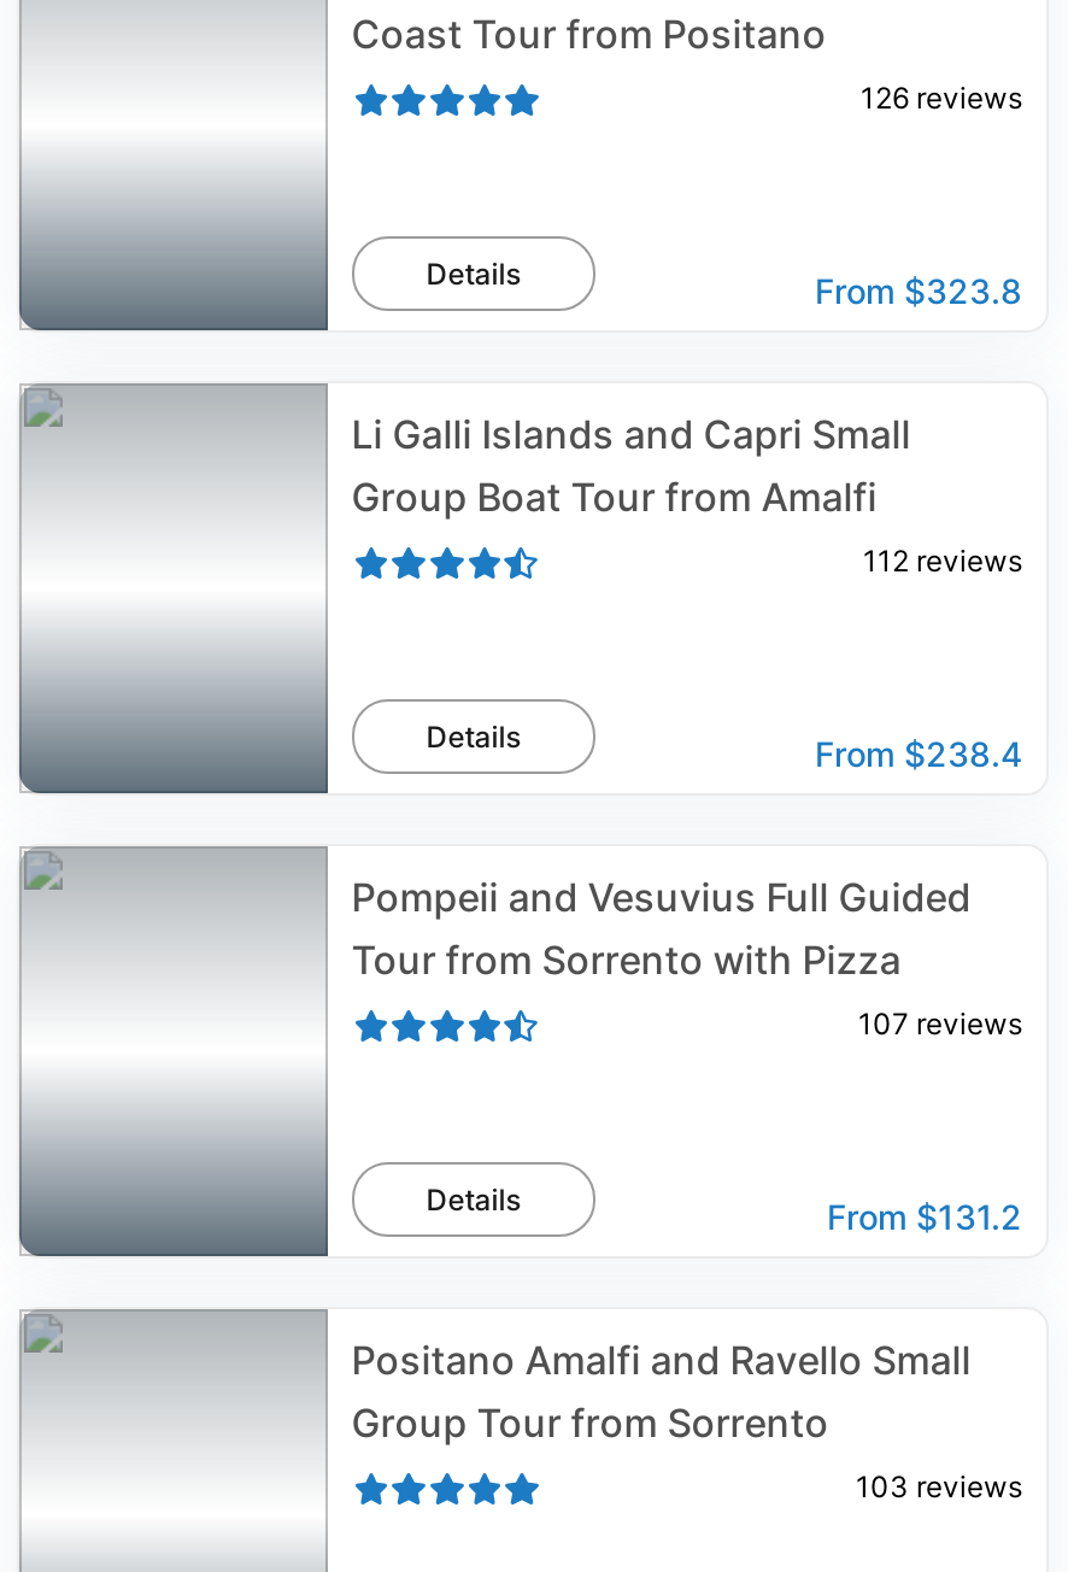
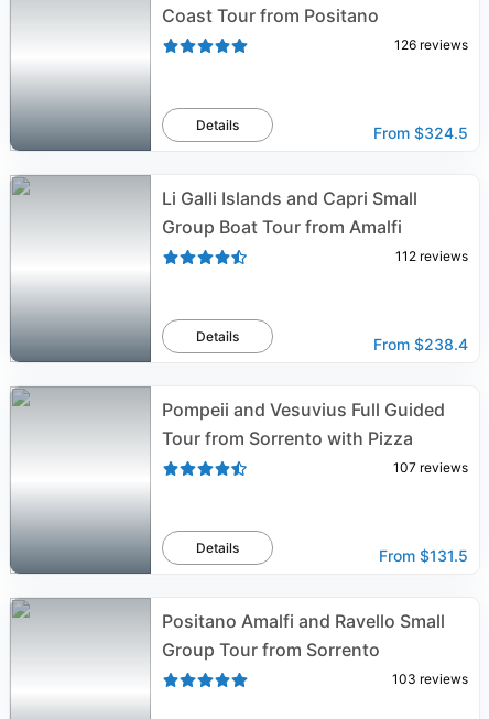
- From $323.8
+ From $324.5

- From $131.2
+ From $131.5
